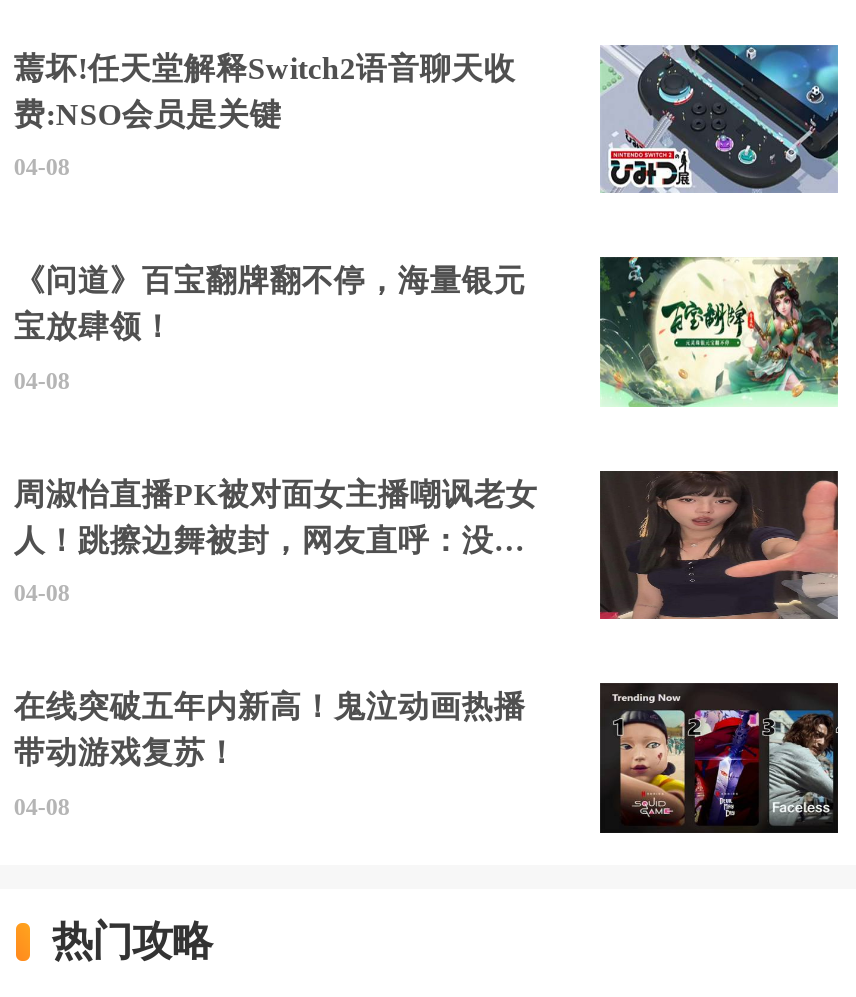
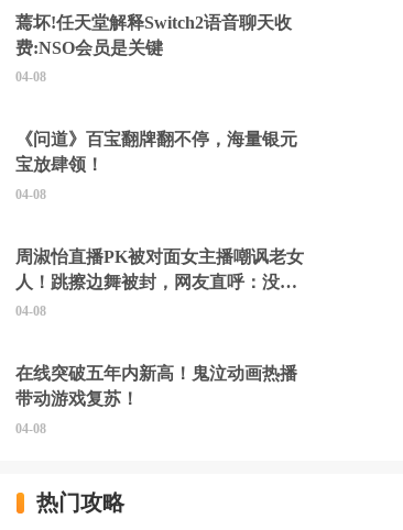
- [image]

- [image]

- [image]

- [image]
